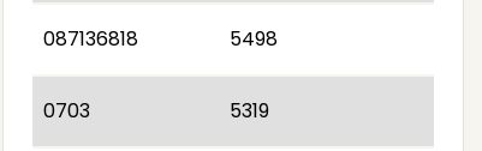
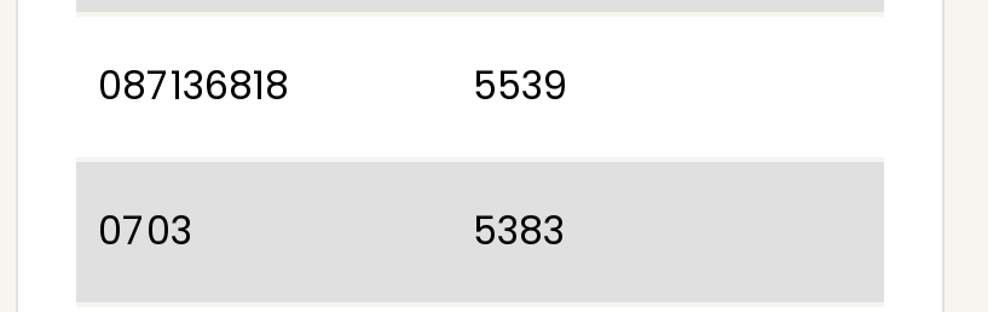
- 5498
+ 5539

- 5319
+ 5383
